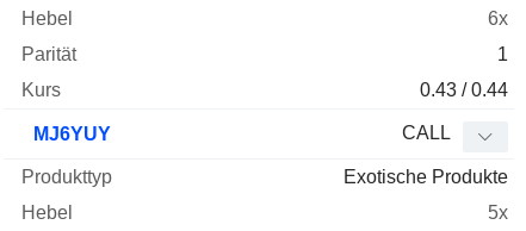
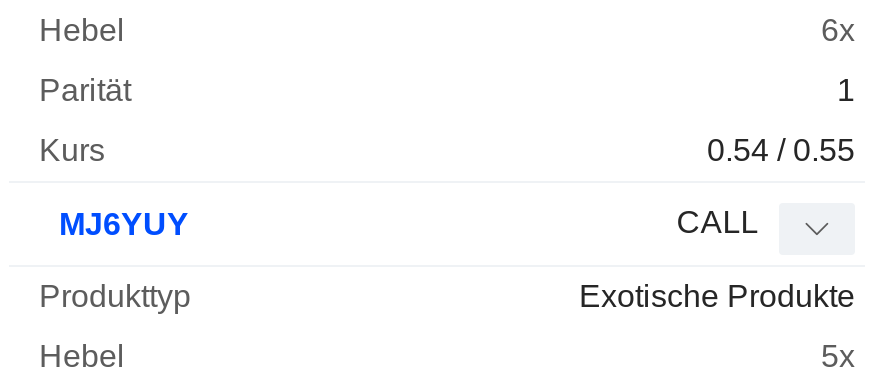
- 0.43 / 0.44
+ 0.54 / 0.55
